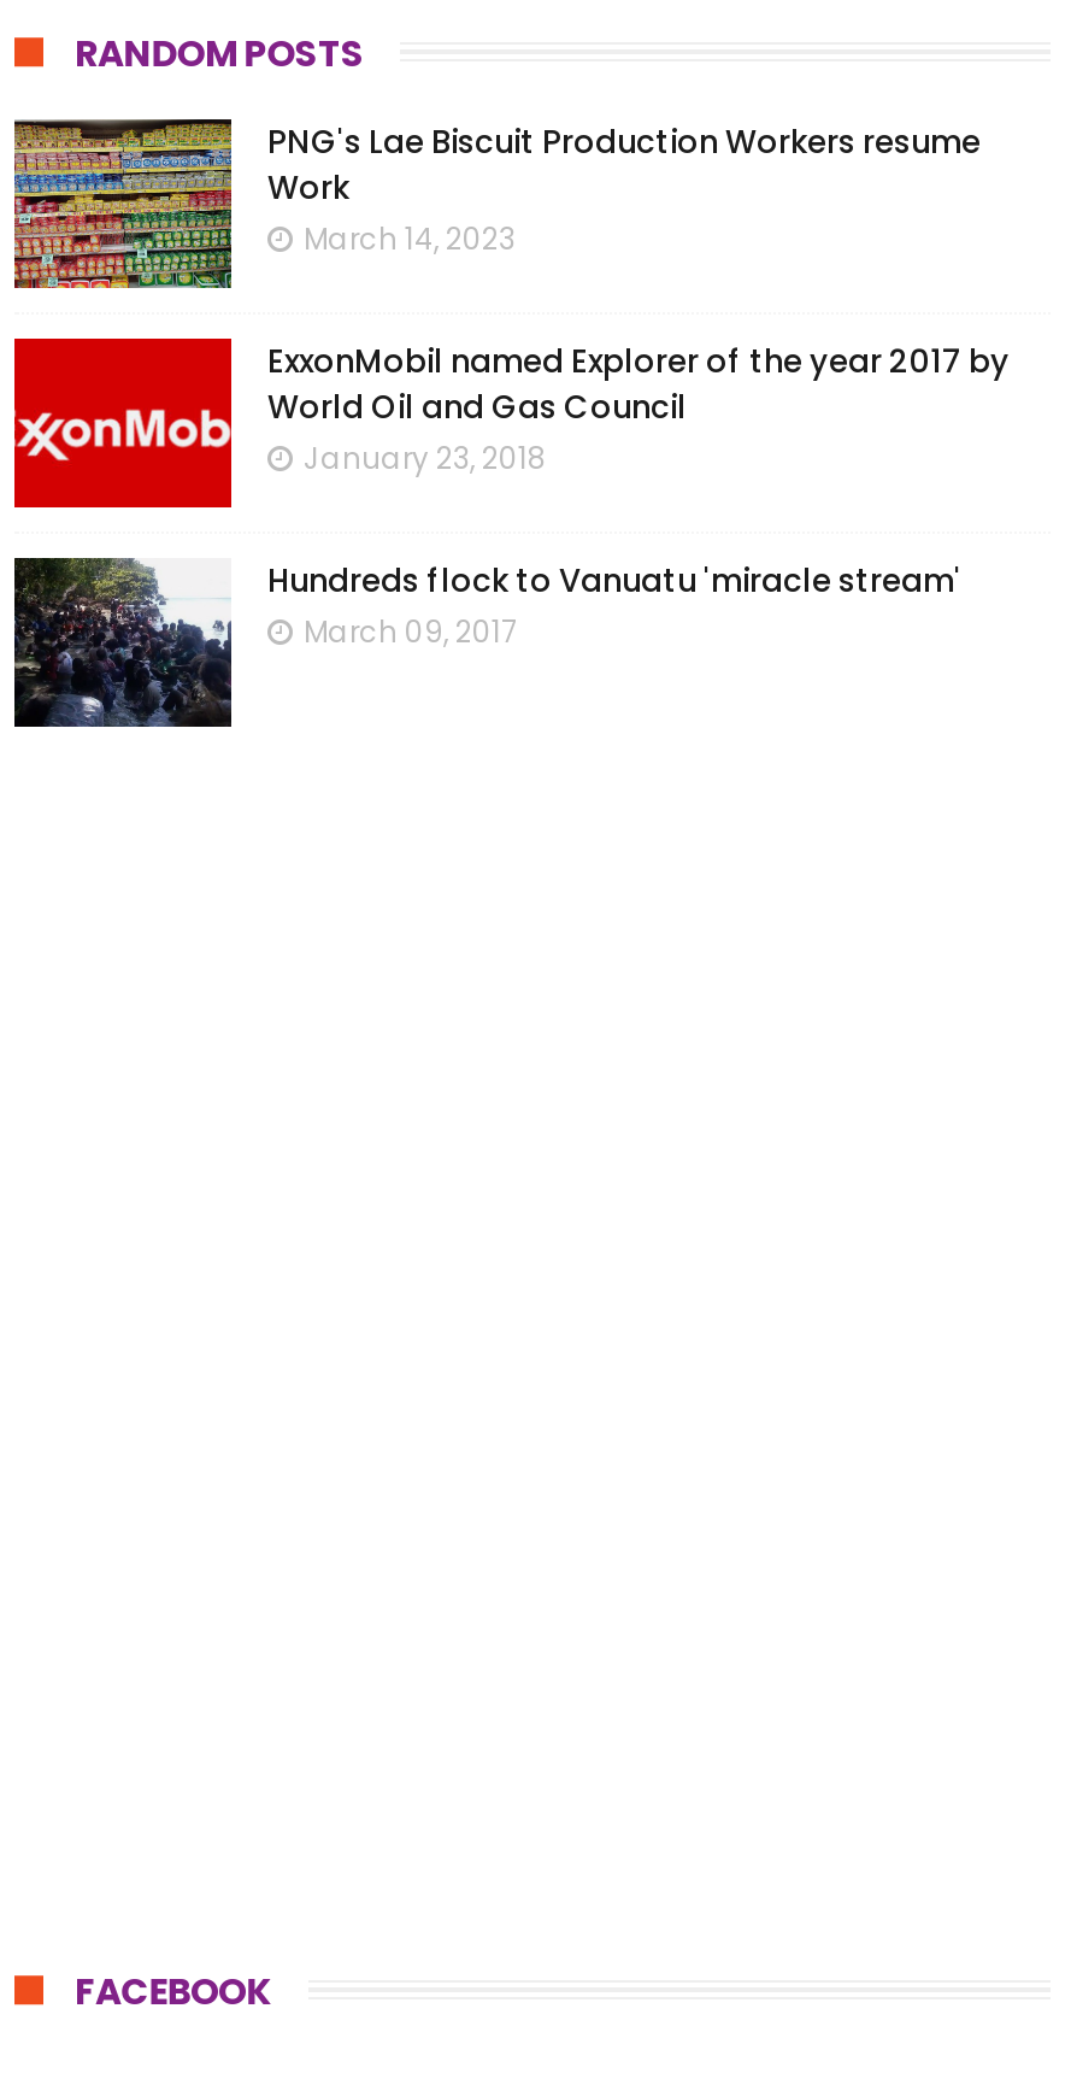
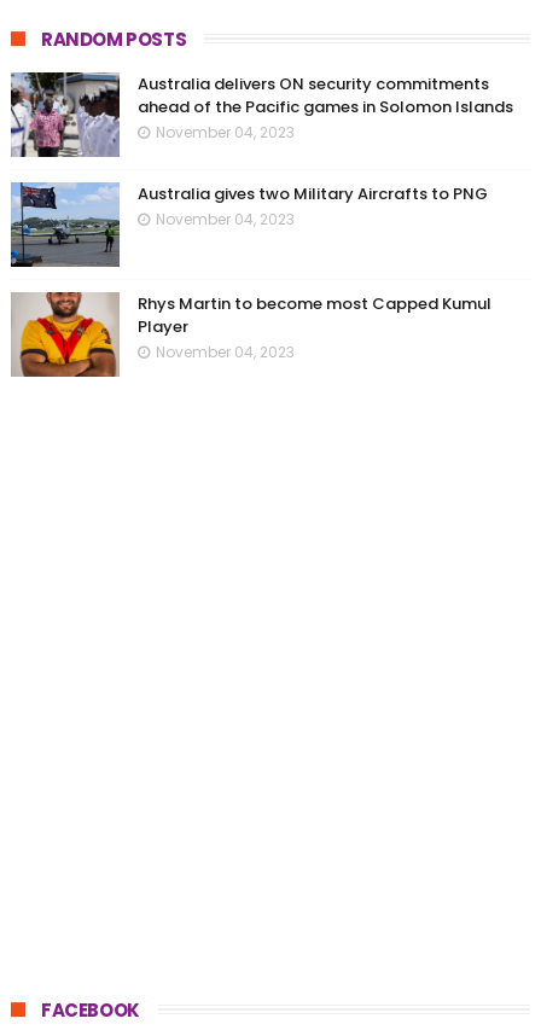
- [image]
- PNG's Lae Biscuit Production Workers resume
- Work
- March 14, 2023
+ [image]
+ Australia delivers ON security commitments
+ ahead of the Pacific games in Solomon Islands
+ November 04, 2023

- [image]
- ExxonMobil named Explorer of the year 2017 by
- World Oil and Gas Council
- January 23, 2018
+ [image]
+ Australia gives two Military Aircrafts to PNG
+ November 04, 2023

- [image]
- Hundreds flock to Vanuatu 'miracle stream'
- March 09, 2017
+ [image]
+ Rhys Martin to become most Capped Kumul
+ Player
+ November 04, 2023
